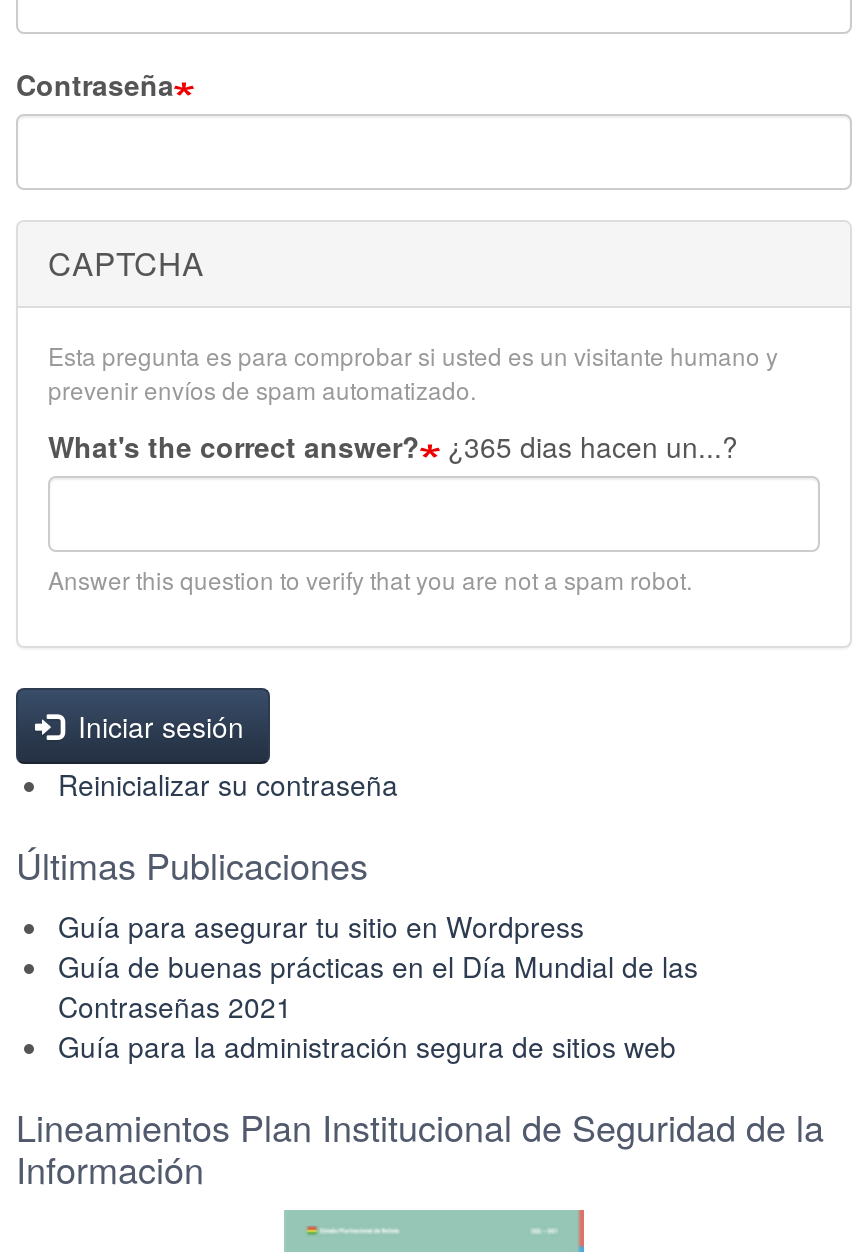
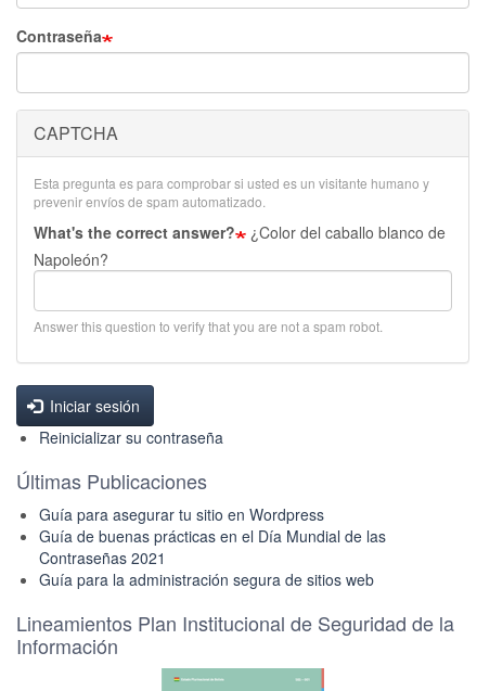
- What's the correct answer? ¿365 dias hacen un...?
+ What's the correct answer? ¿Color del caballo blanco de
+ Napoleón?
